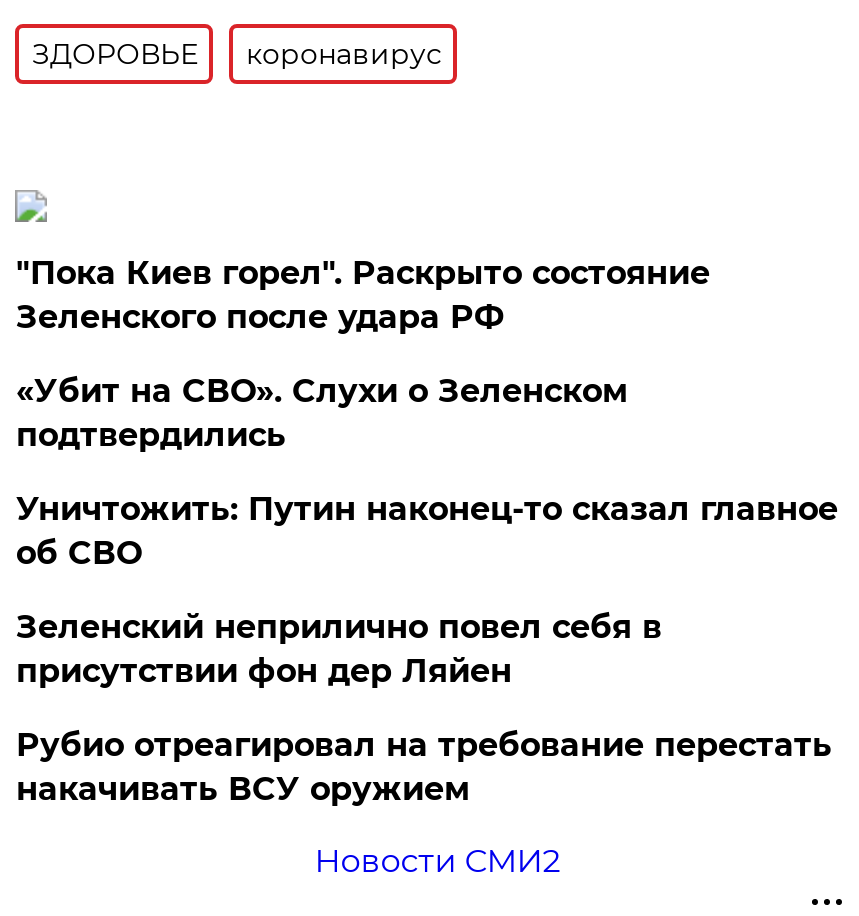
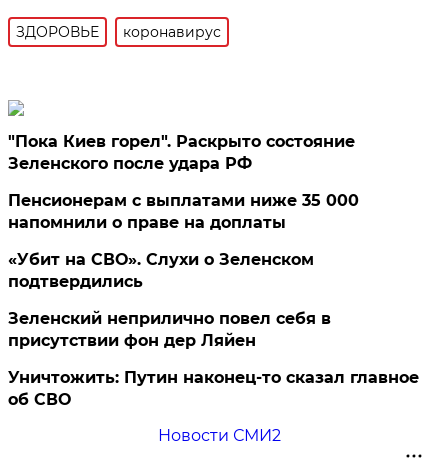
+ Пенсионерам с выплатами ниже 35 000
+ напомнили о праве на доплаты

moved down: «Убит на СВО». Слухи о Зеленском | подтвердились

moved down: Уничтожить: Путин наконец-то сказал главное | об СВО

- Рубио отреагировал на требование перестать
- накачивать ВСУ оружием
